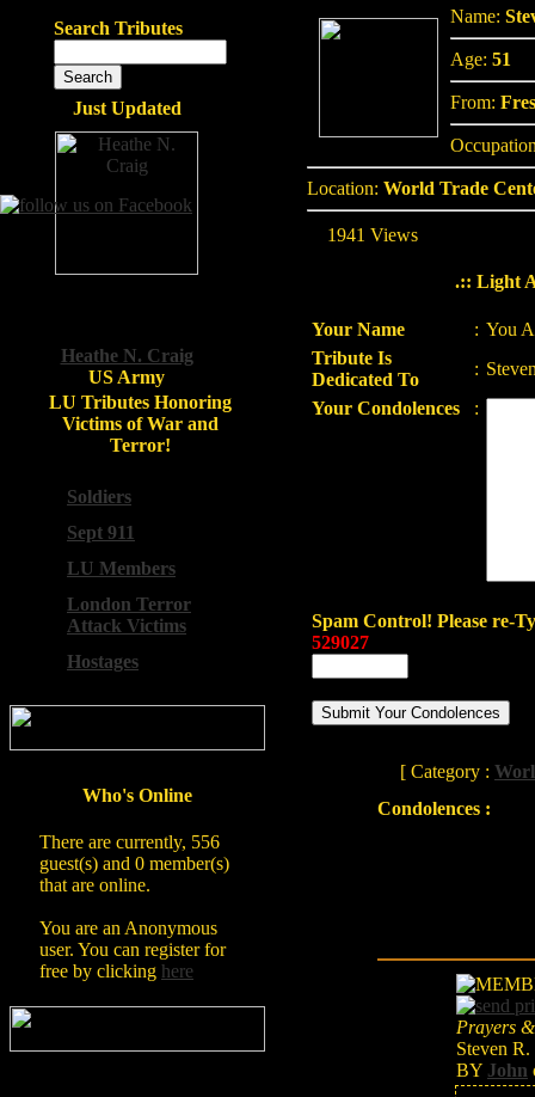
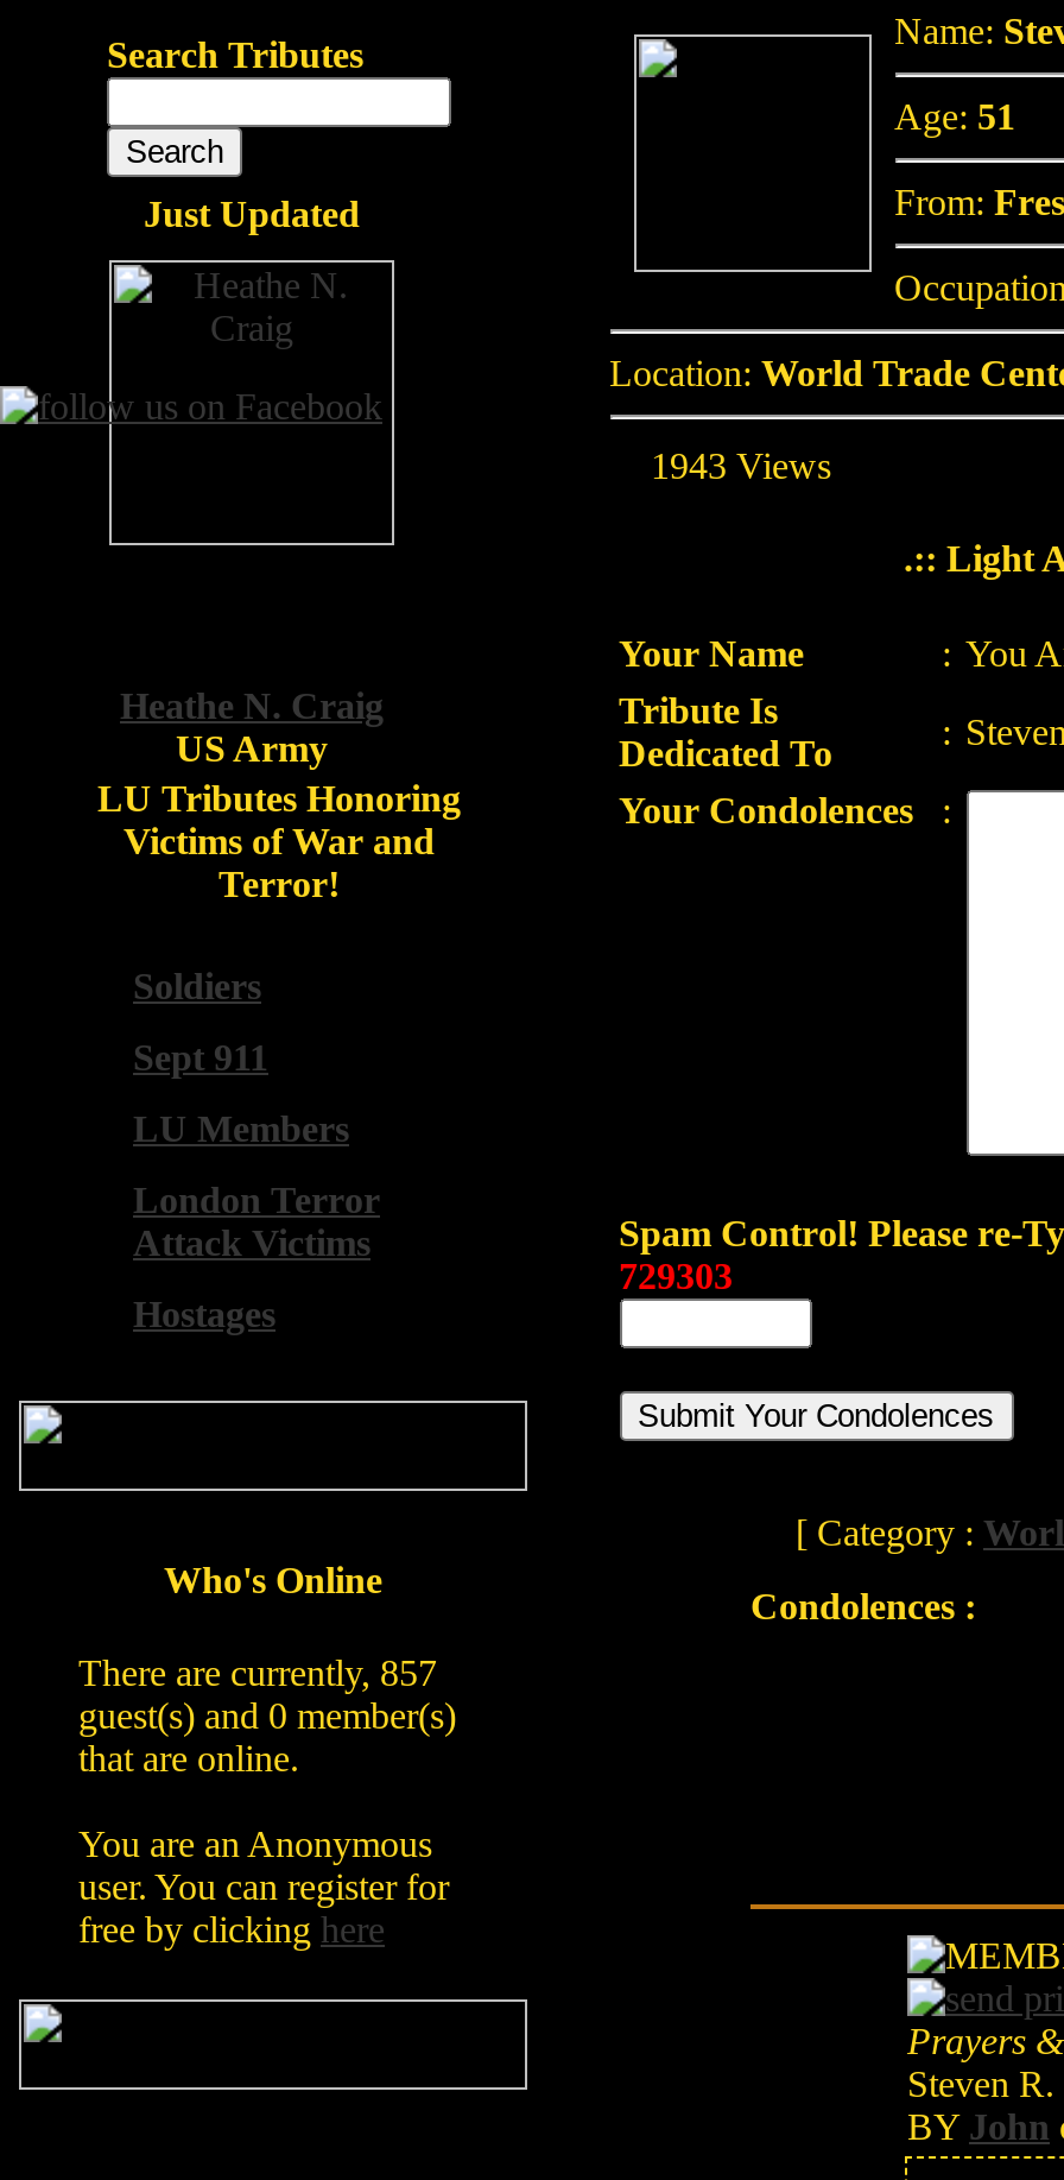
- 1941 Views
+ 1943 Views

- 529027
+ 729303

- There are currently, 556
+ There are currently, 857
